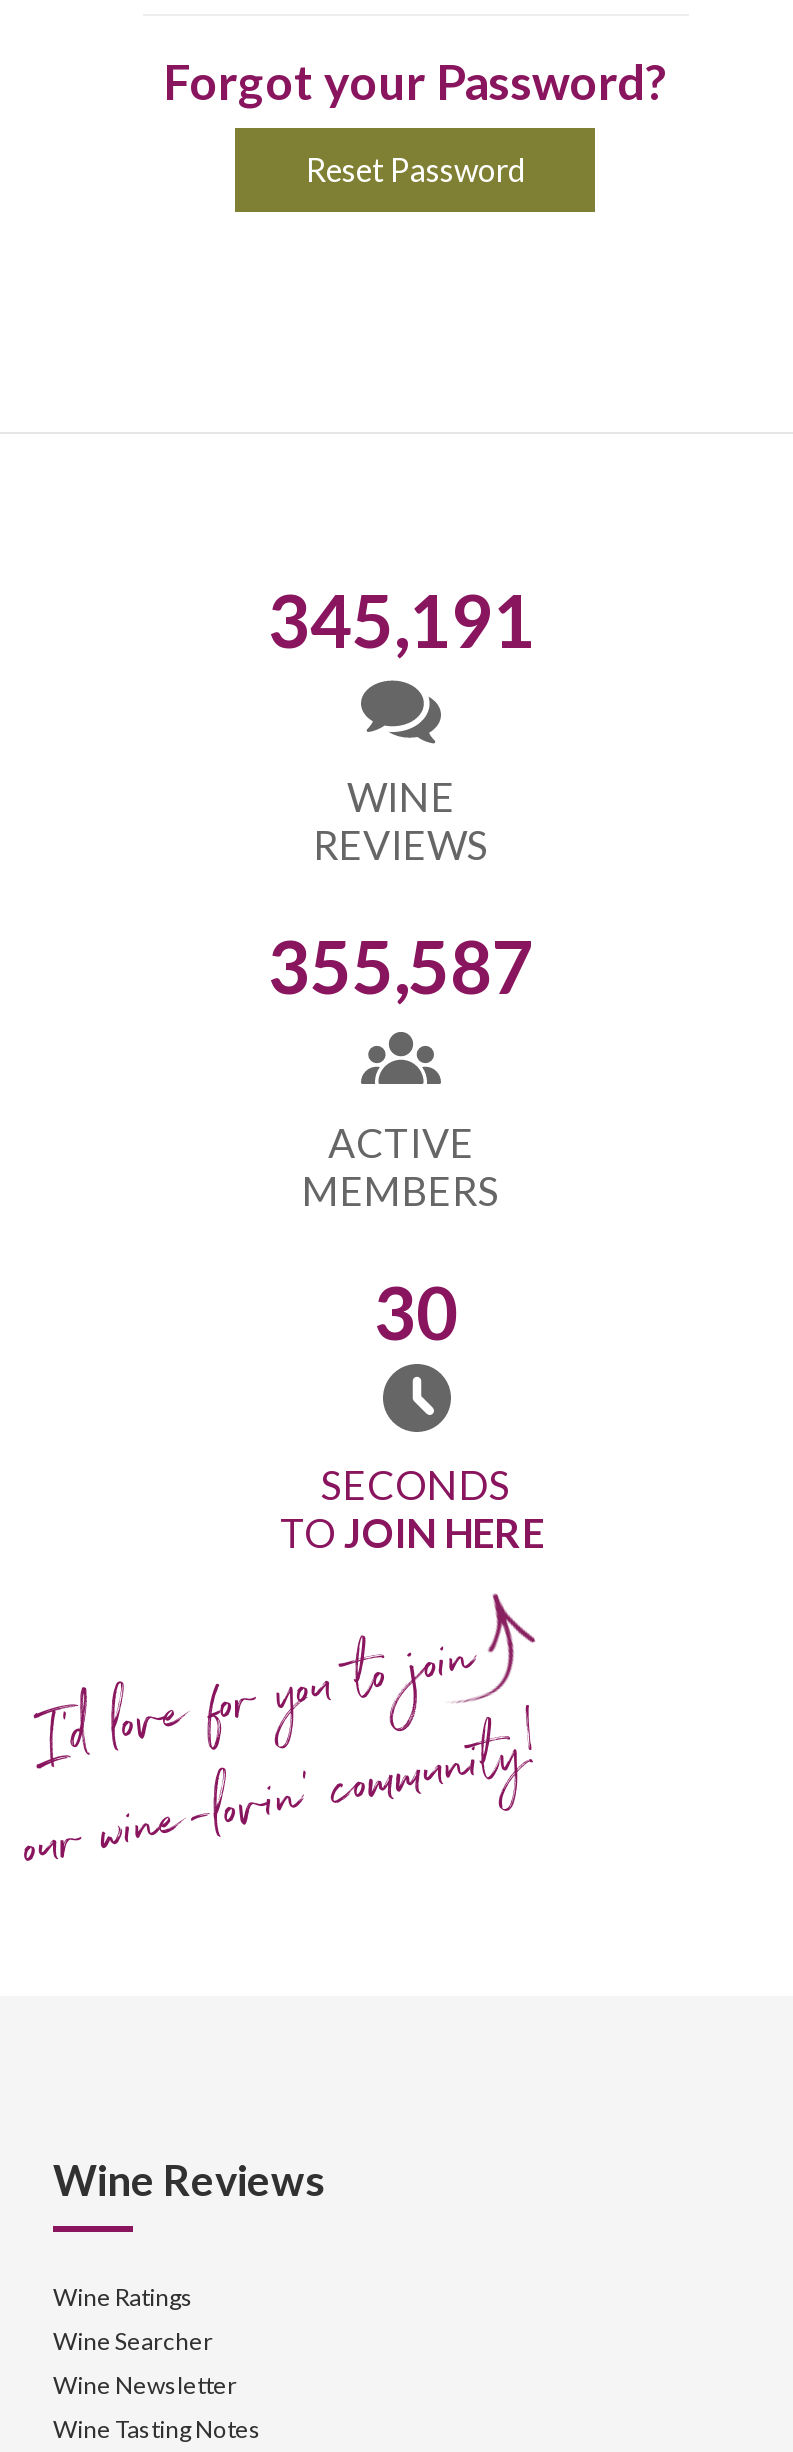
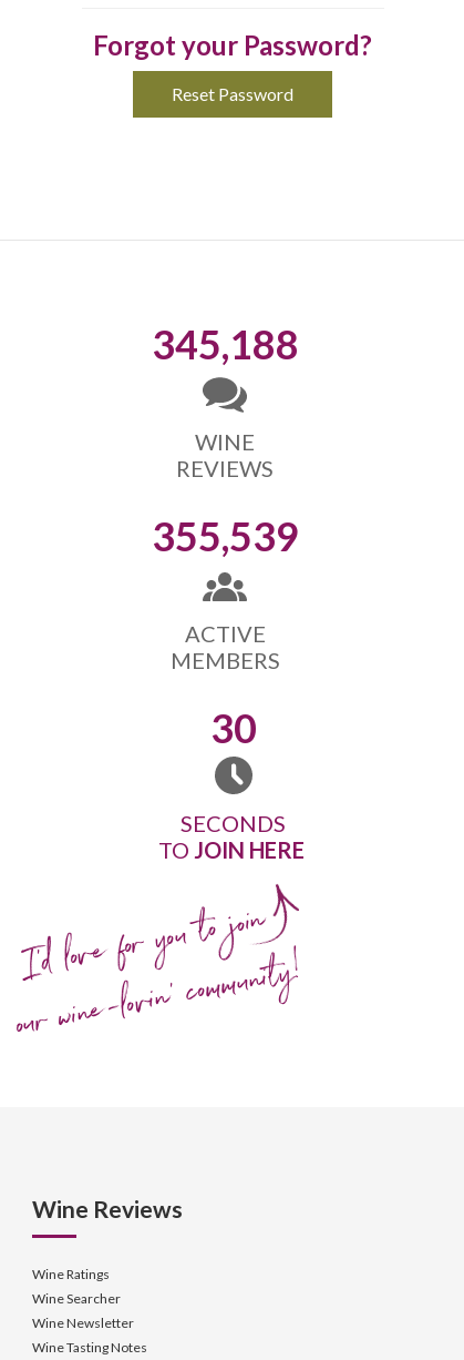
- 345,191
+ 345,188

- 355,587
+ 355,539
